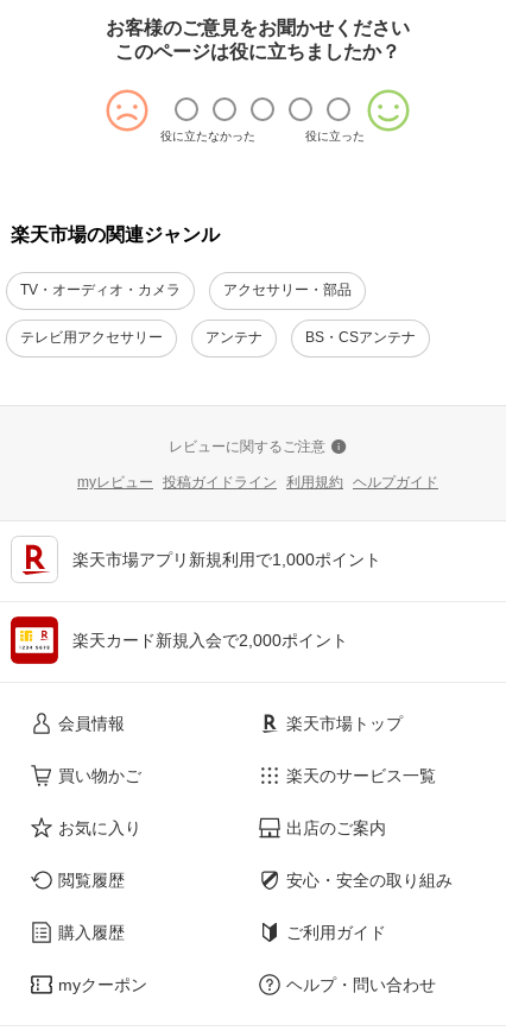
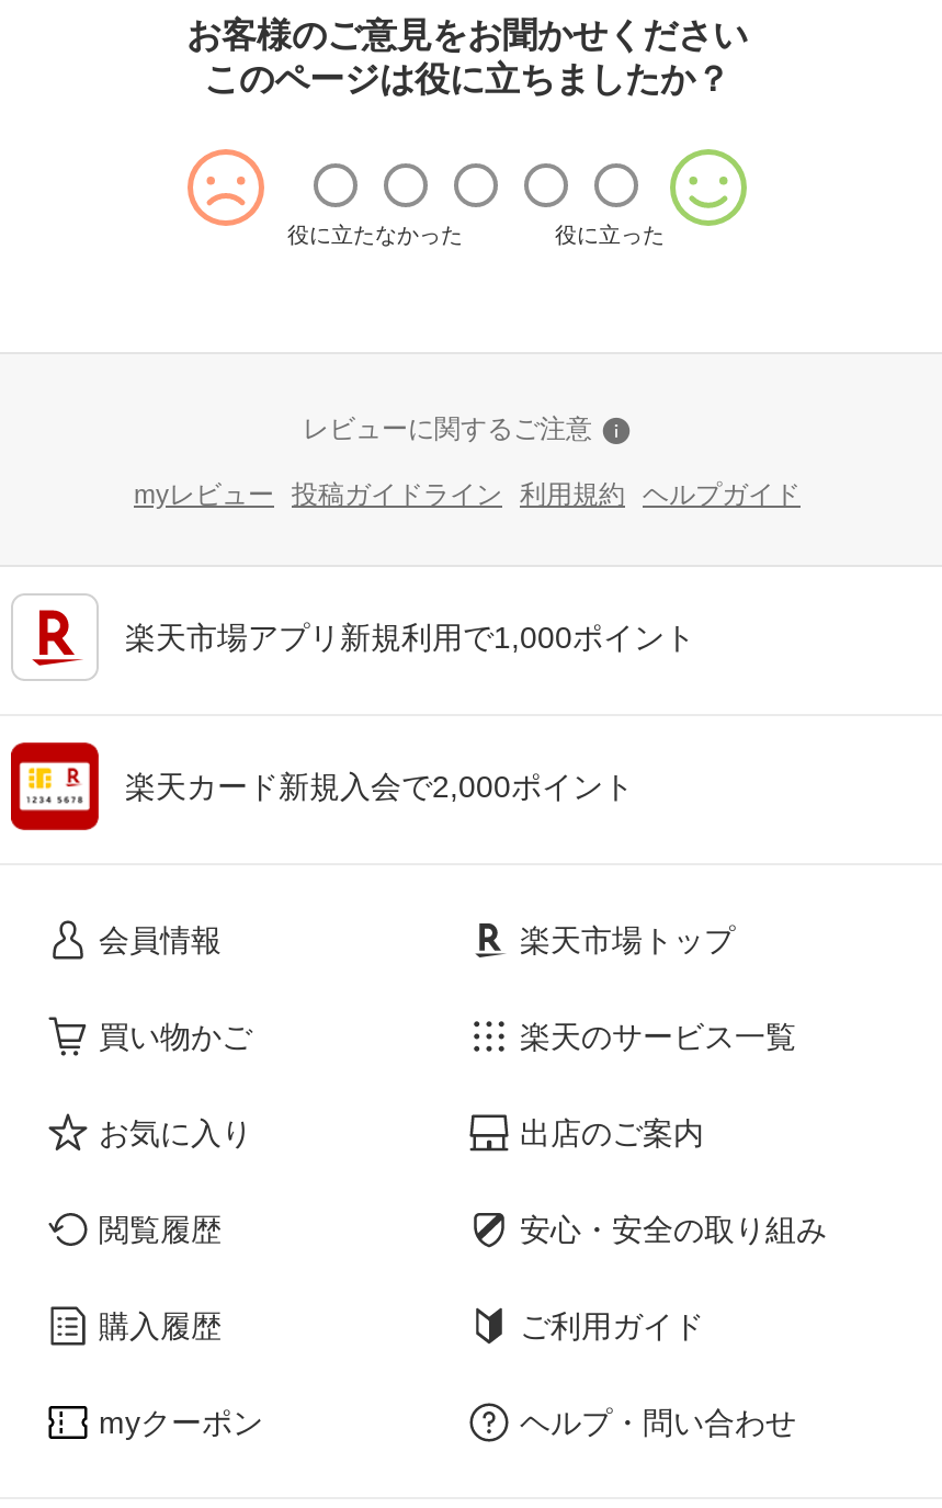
- 楽天市場の関連ジャンル
- TV・オーディオ・カメラ
- アクセサリー・部品
- テレビ用アクセサリー
- アンテナ
- BS・CSアンテナ
